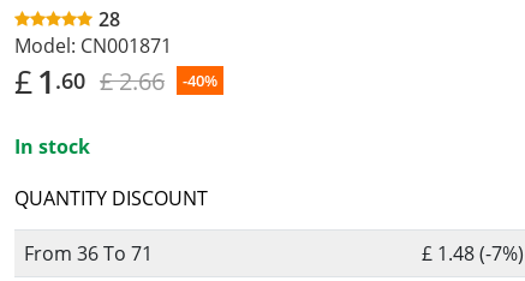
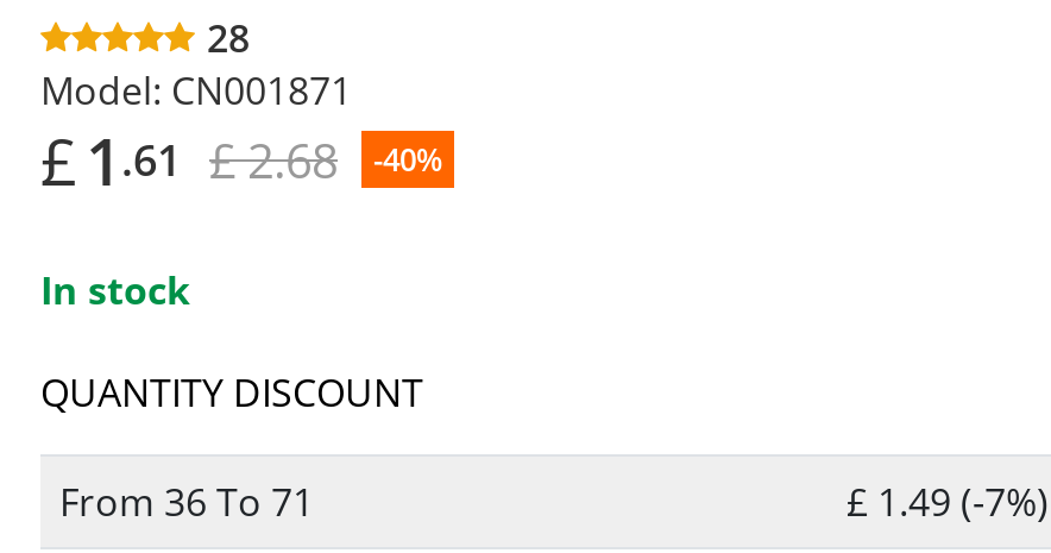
- £ 1.60 £ 2.66 -40%
+ £ 1.61 £ 2.68 -40%

- £ 1.48 (-7%)
+ £ 1.49 (-7%)
